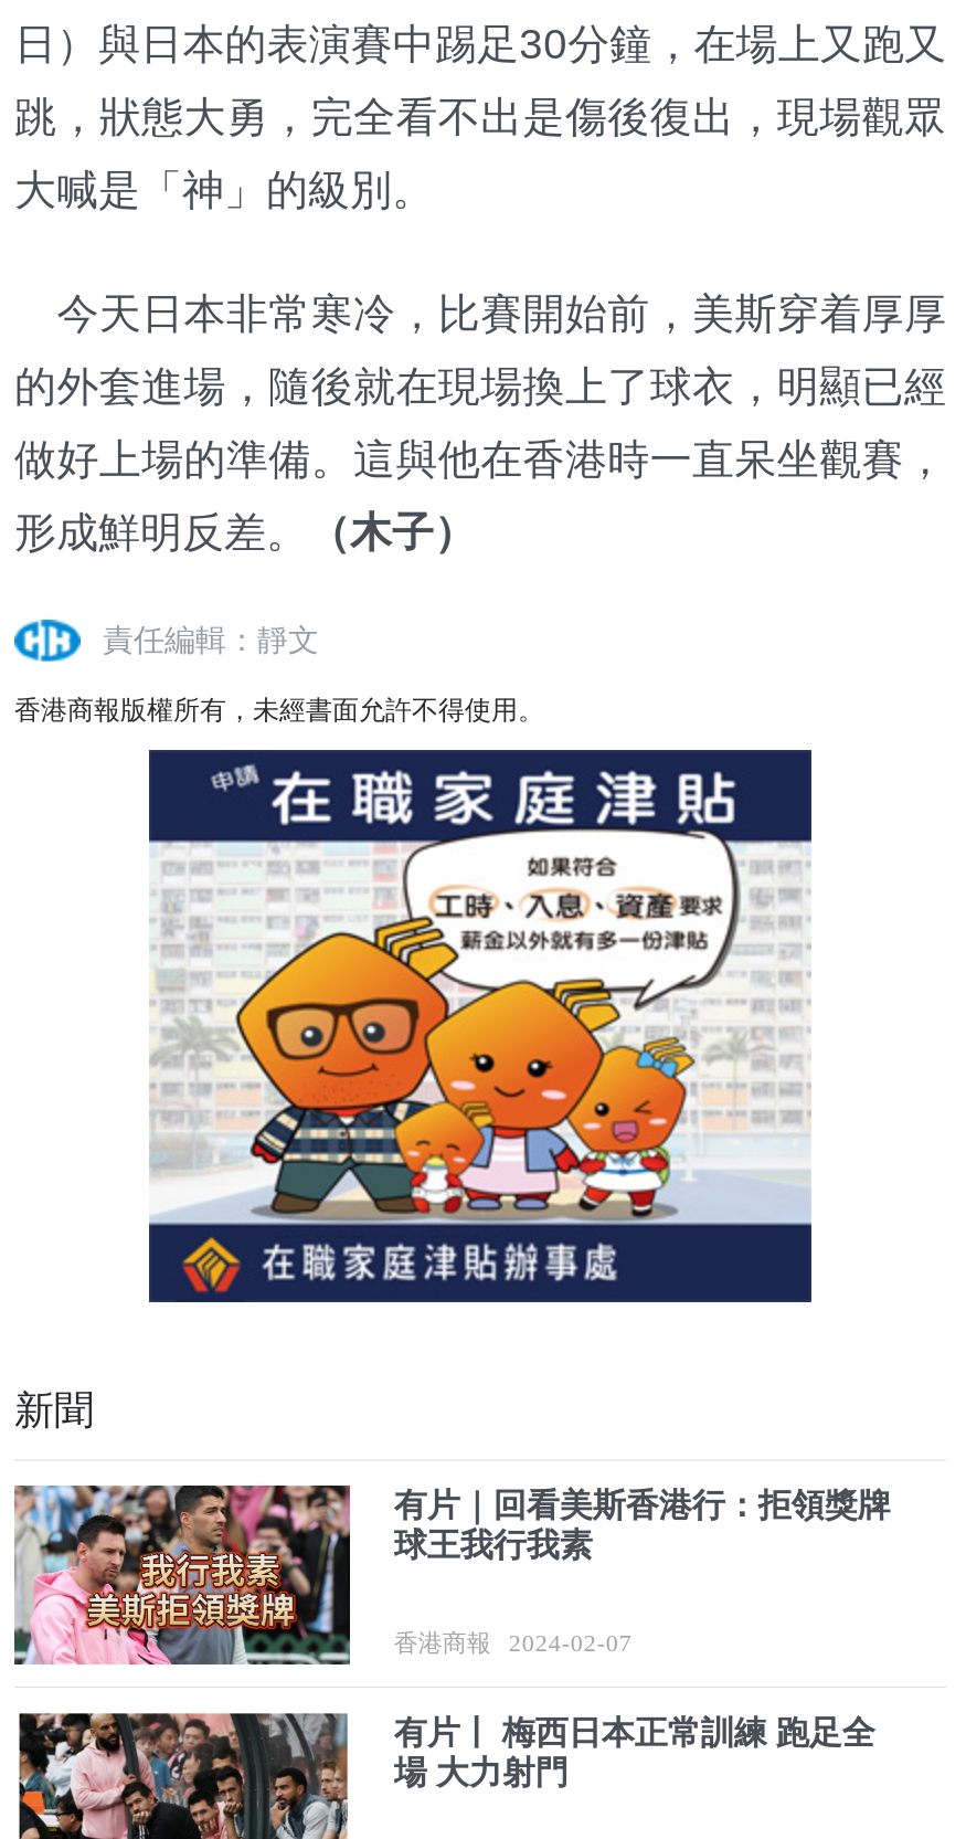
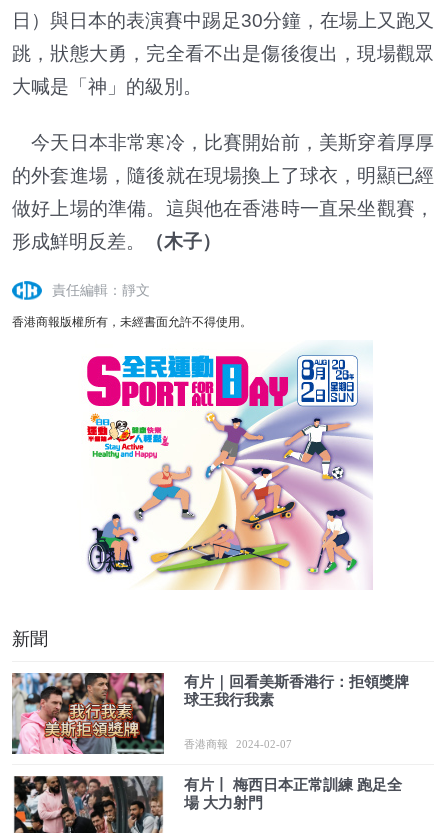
- [image]
+ [image]
